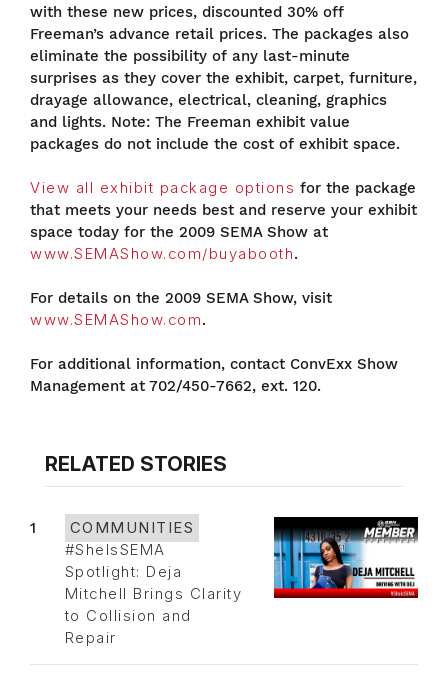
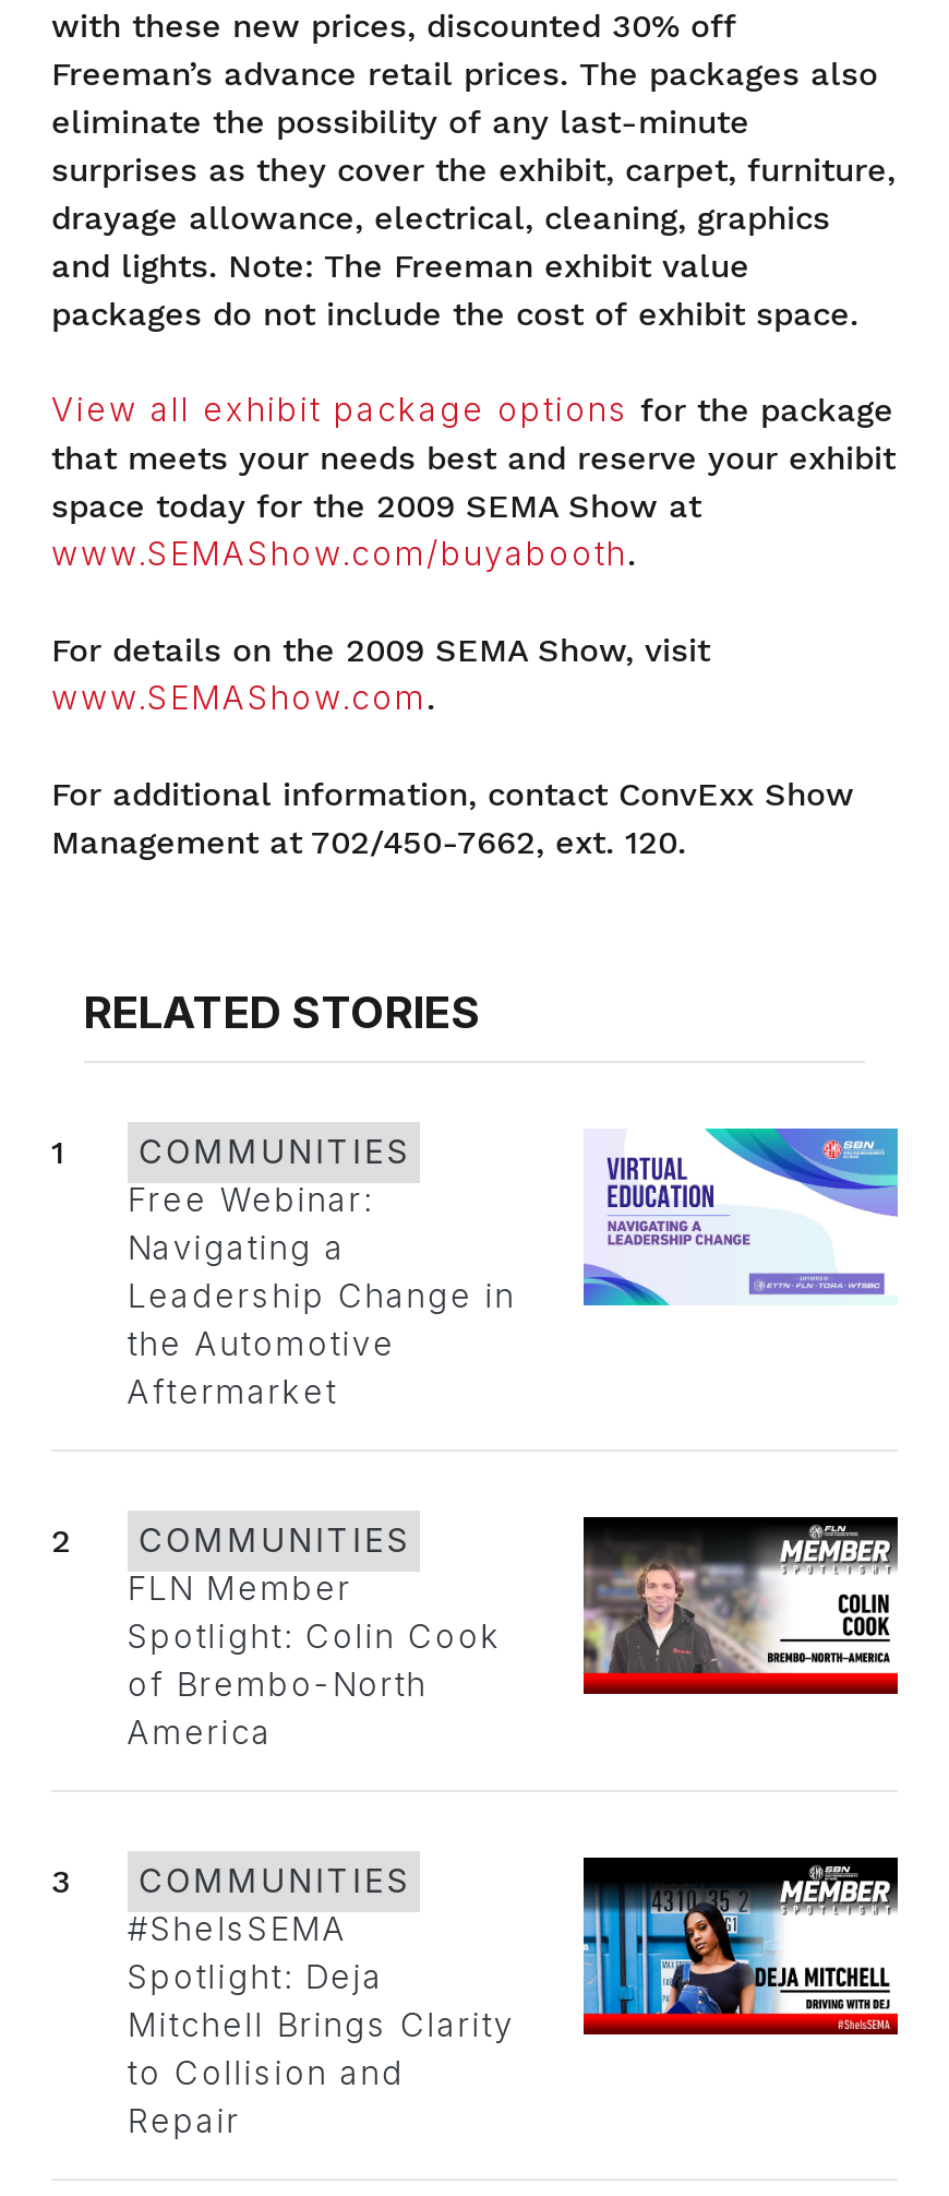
+ [image]
+ Free Webinar:
+ Navigating a
+ Leadership Change in
+ the Automotive
+ Aftermarket

+ [image]
+ 2
+ COMMUNITIES
+ FLN Member
+ Spotlight: Colin Cook
+ of Brembo-North
+ America

+ 3
+ COMMUNITIES
